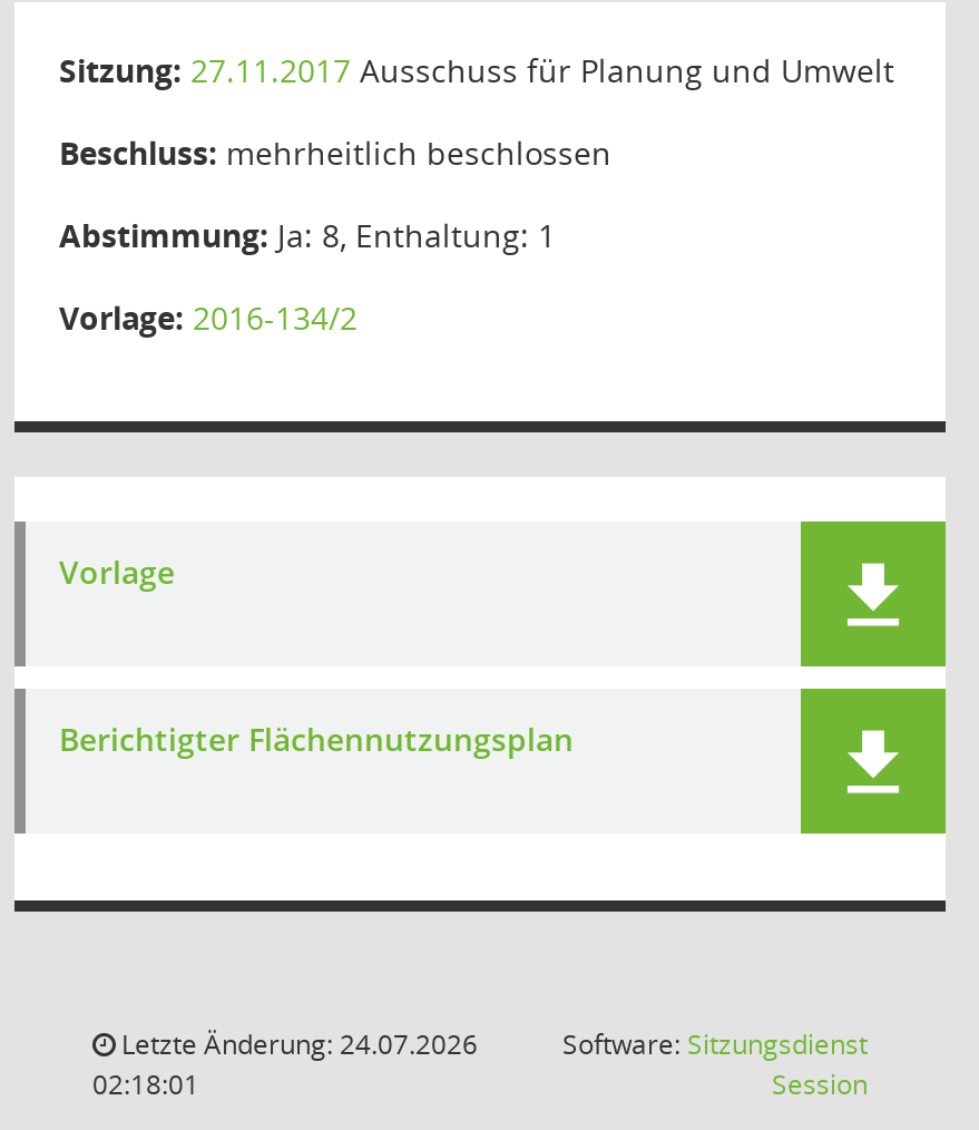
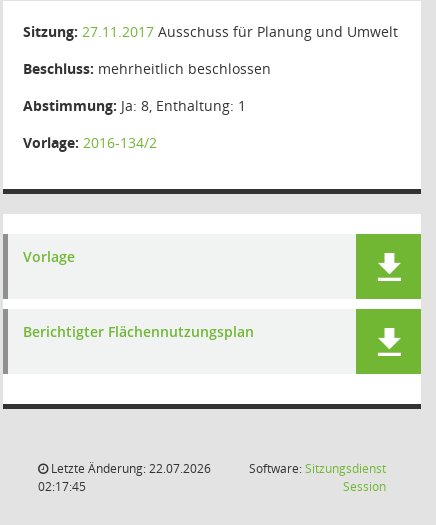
- Letzte Änderung: 24.07.2026
+ Letzte Änderung: 22.07.2026

- 02:18:01
+ 02:17:45
